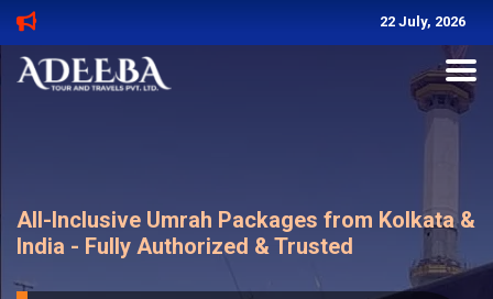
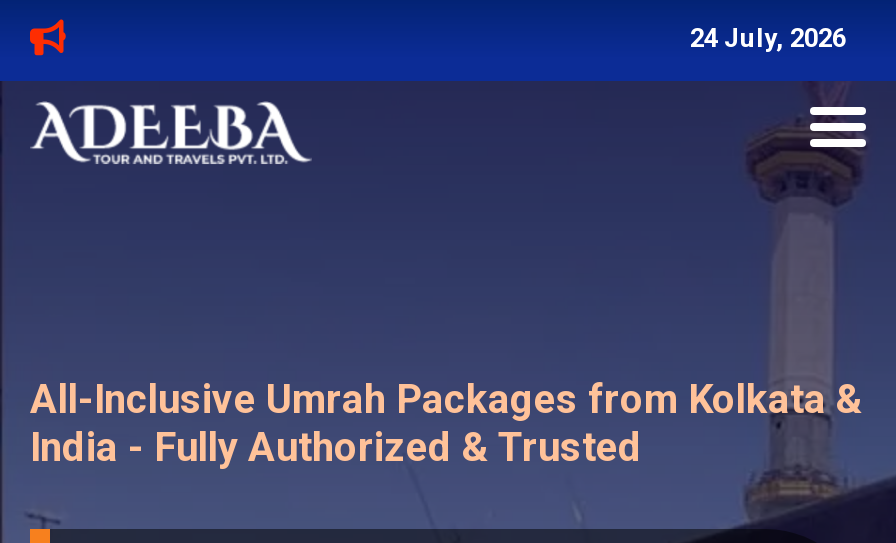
- 22 July, 2026
+ 24 July, 2026
